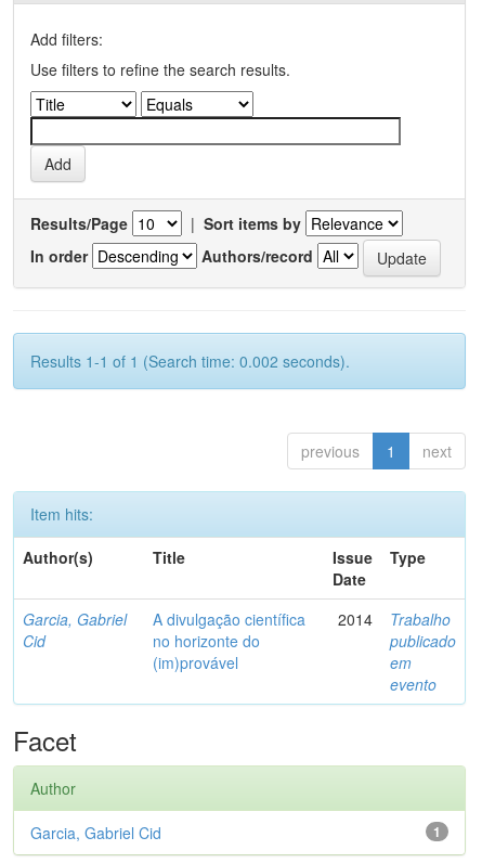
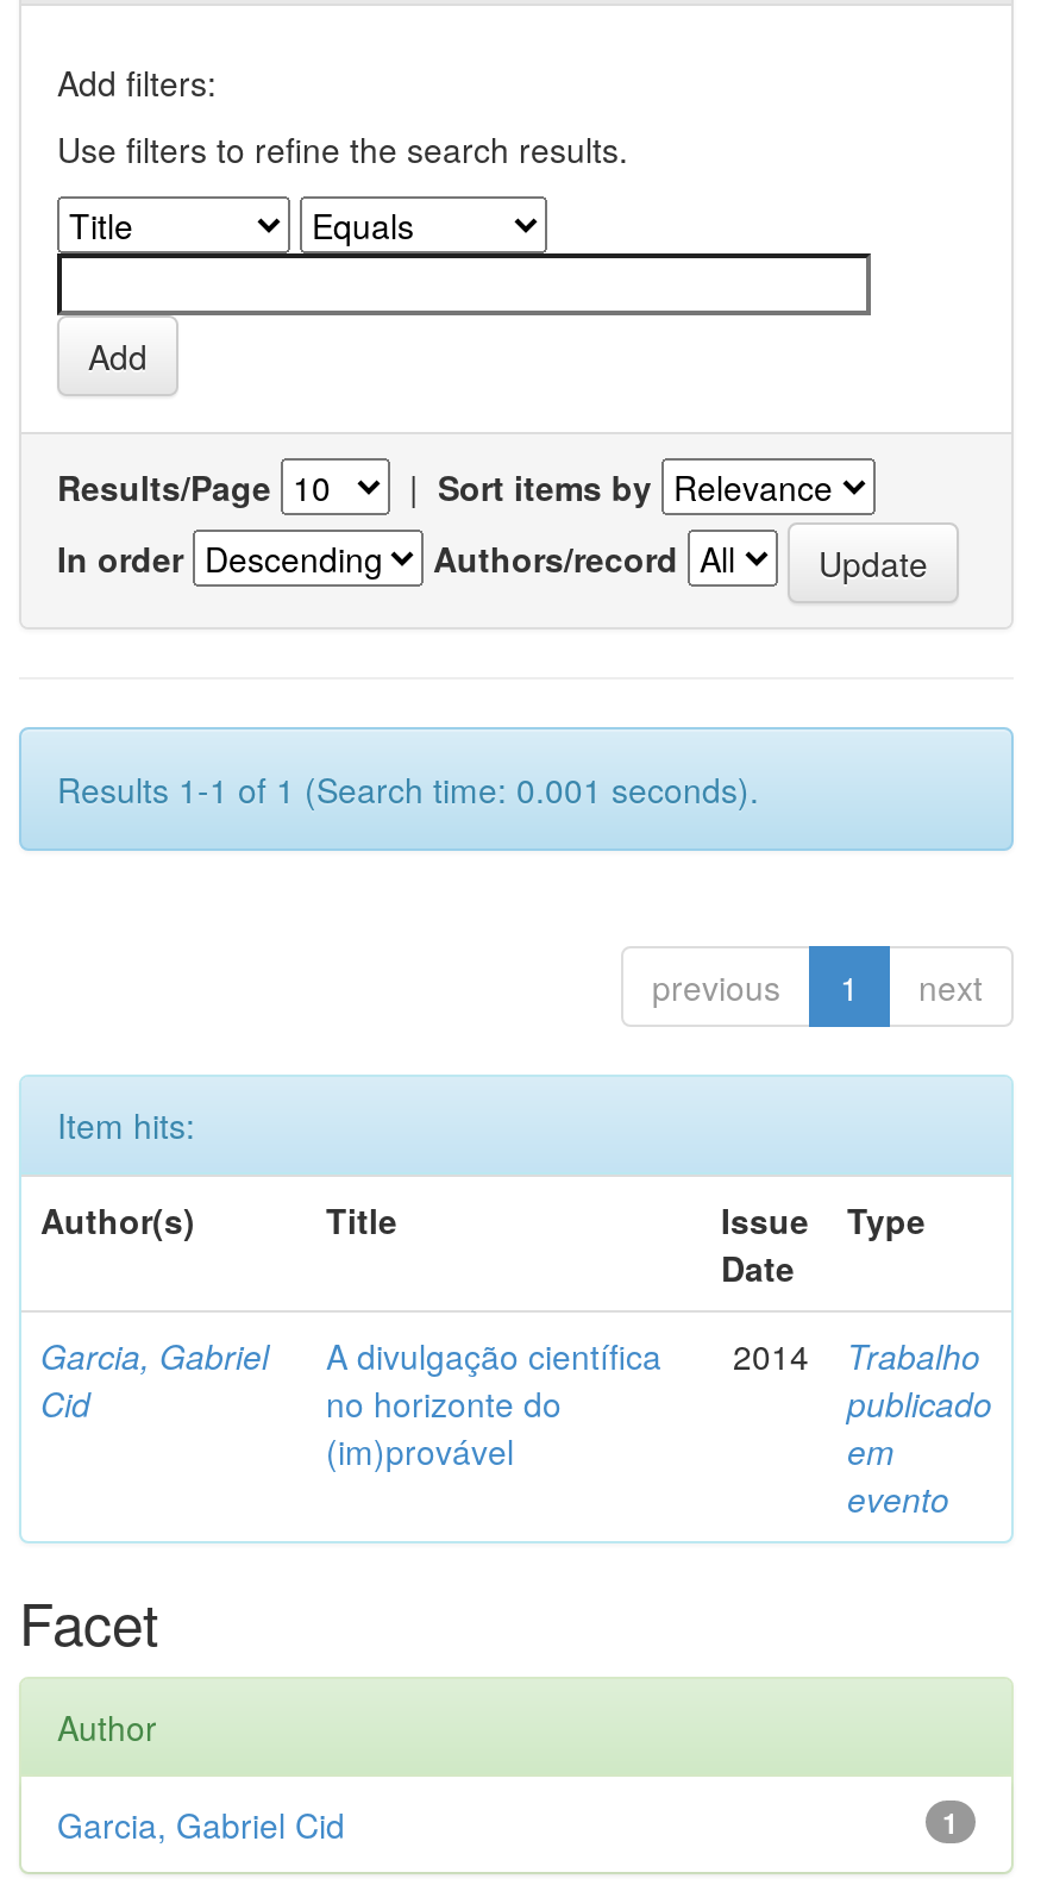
- Results 1-1 of 1 (Search time: 0.002 seconds).
+ Results 1-1 of 1 (Search time: 0.001 seconds).
